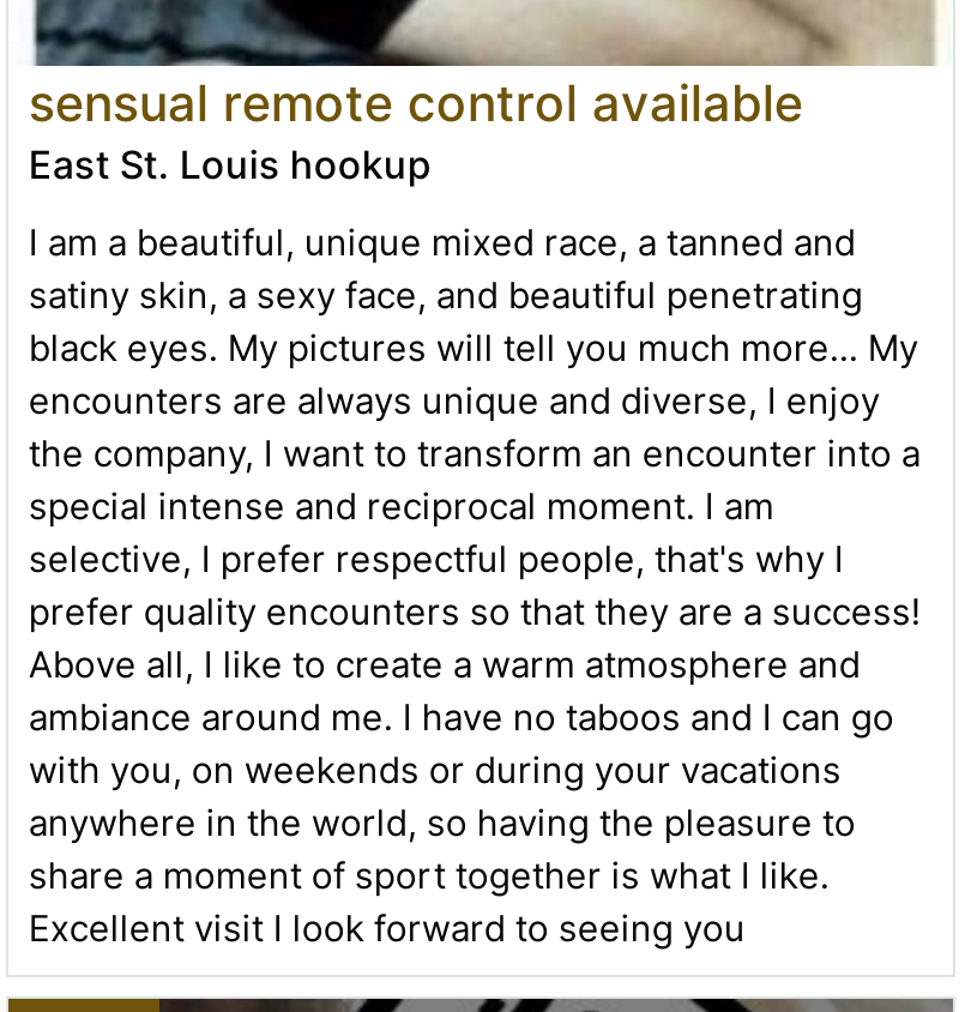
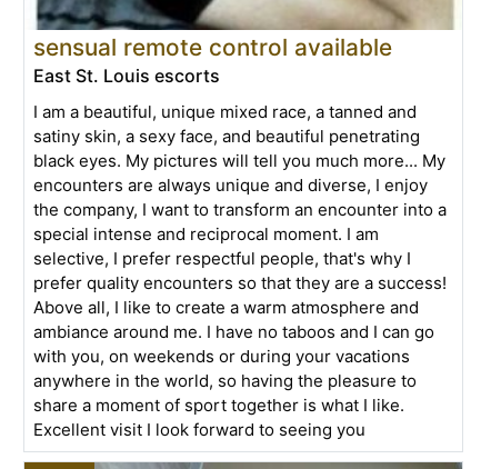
- East St. Louis hookup
+ East St. Louis escorts
